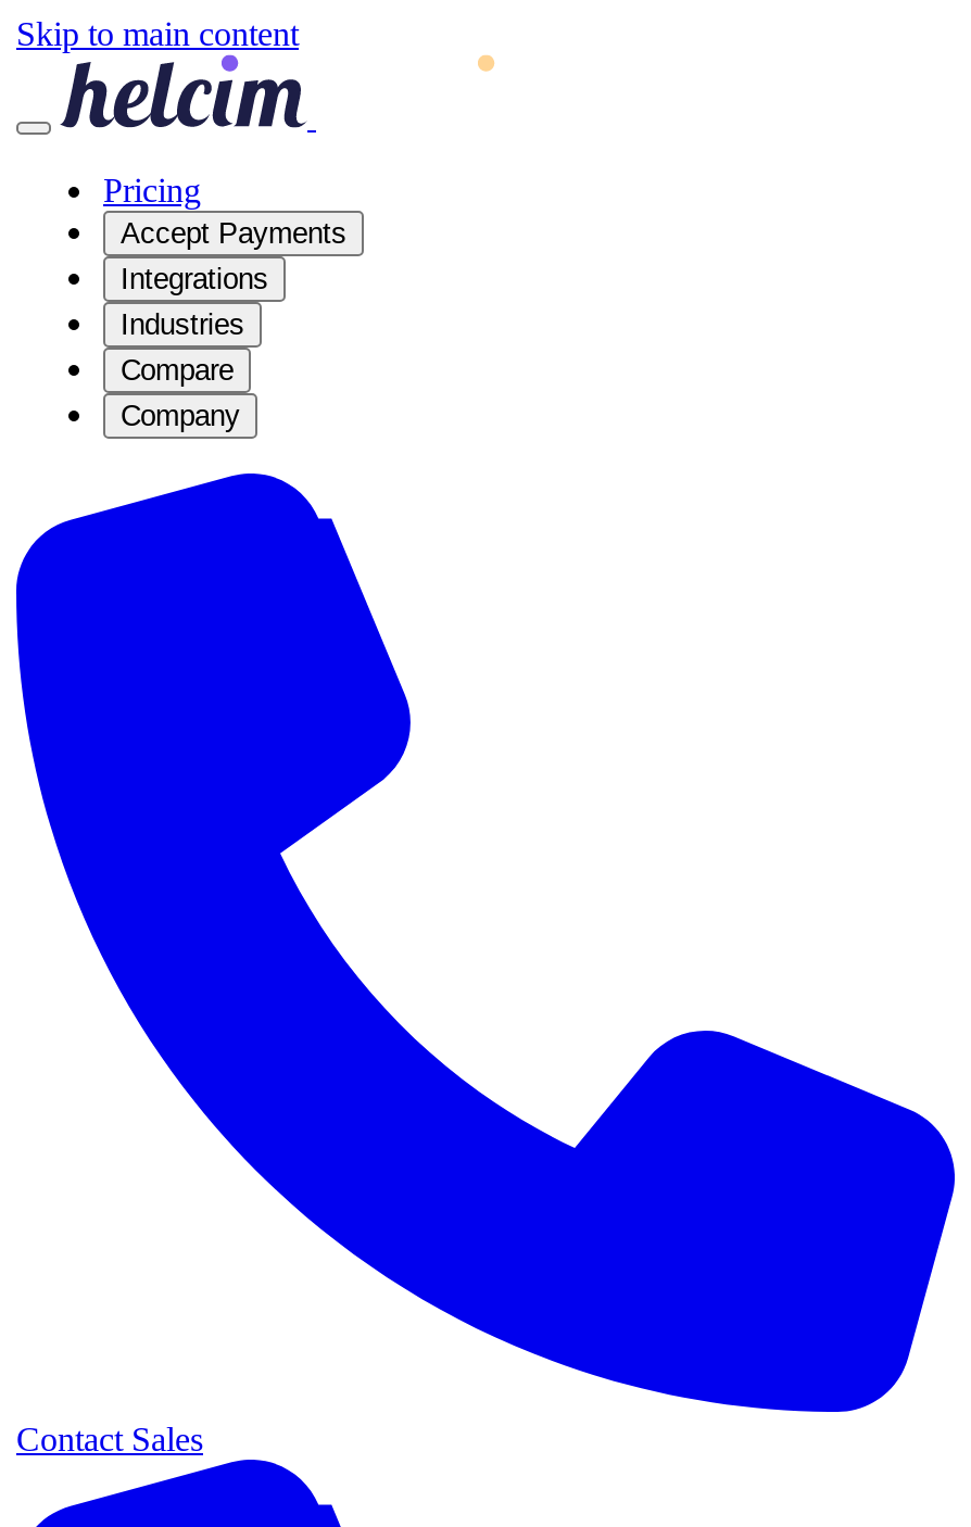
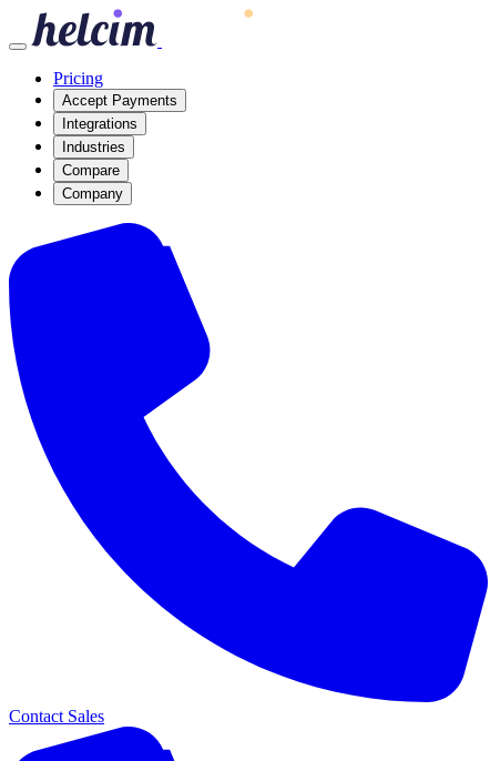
- Skip to main content
